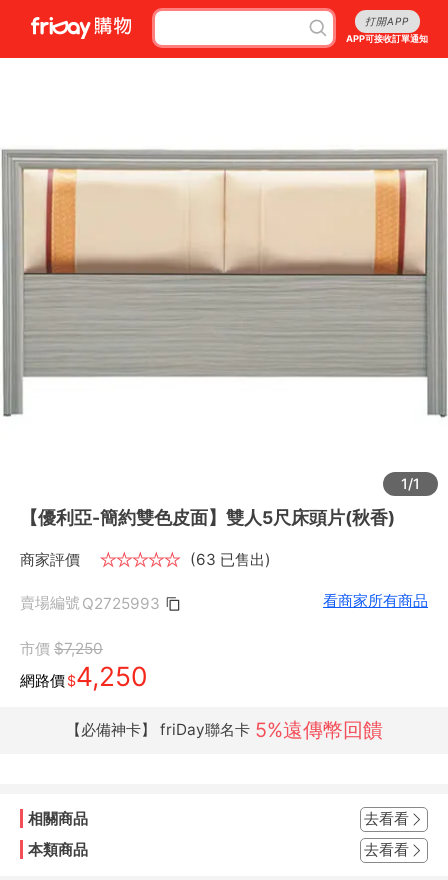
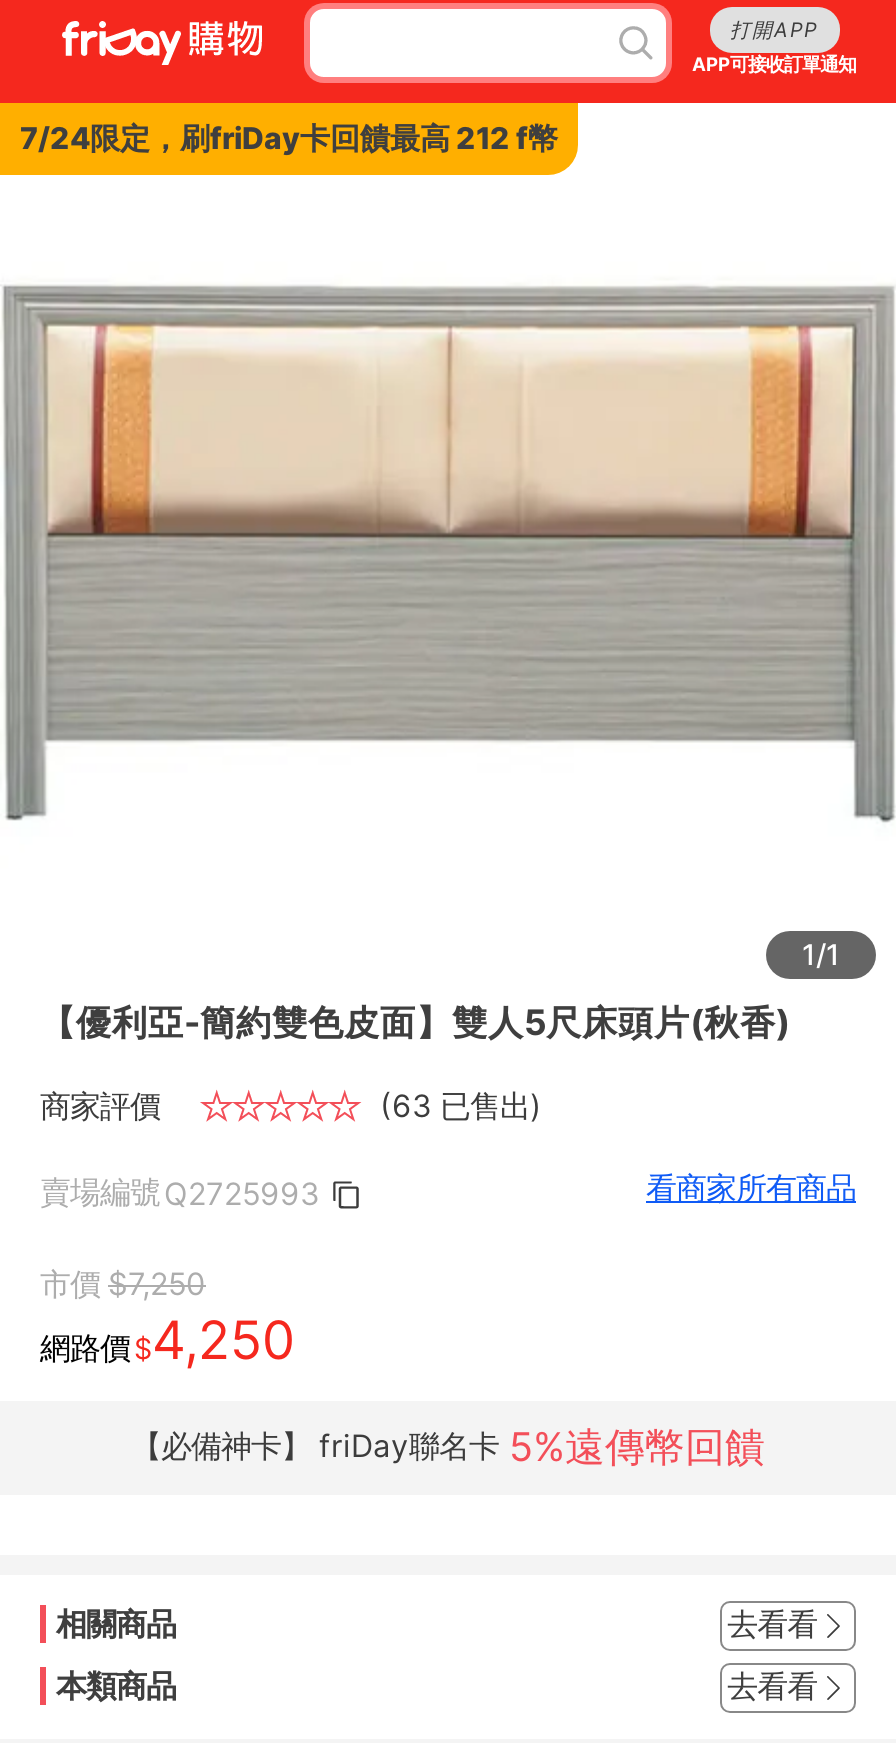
+ 7/24限定，刷friDay卡回饋最高 212 f幣
